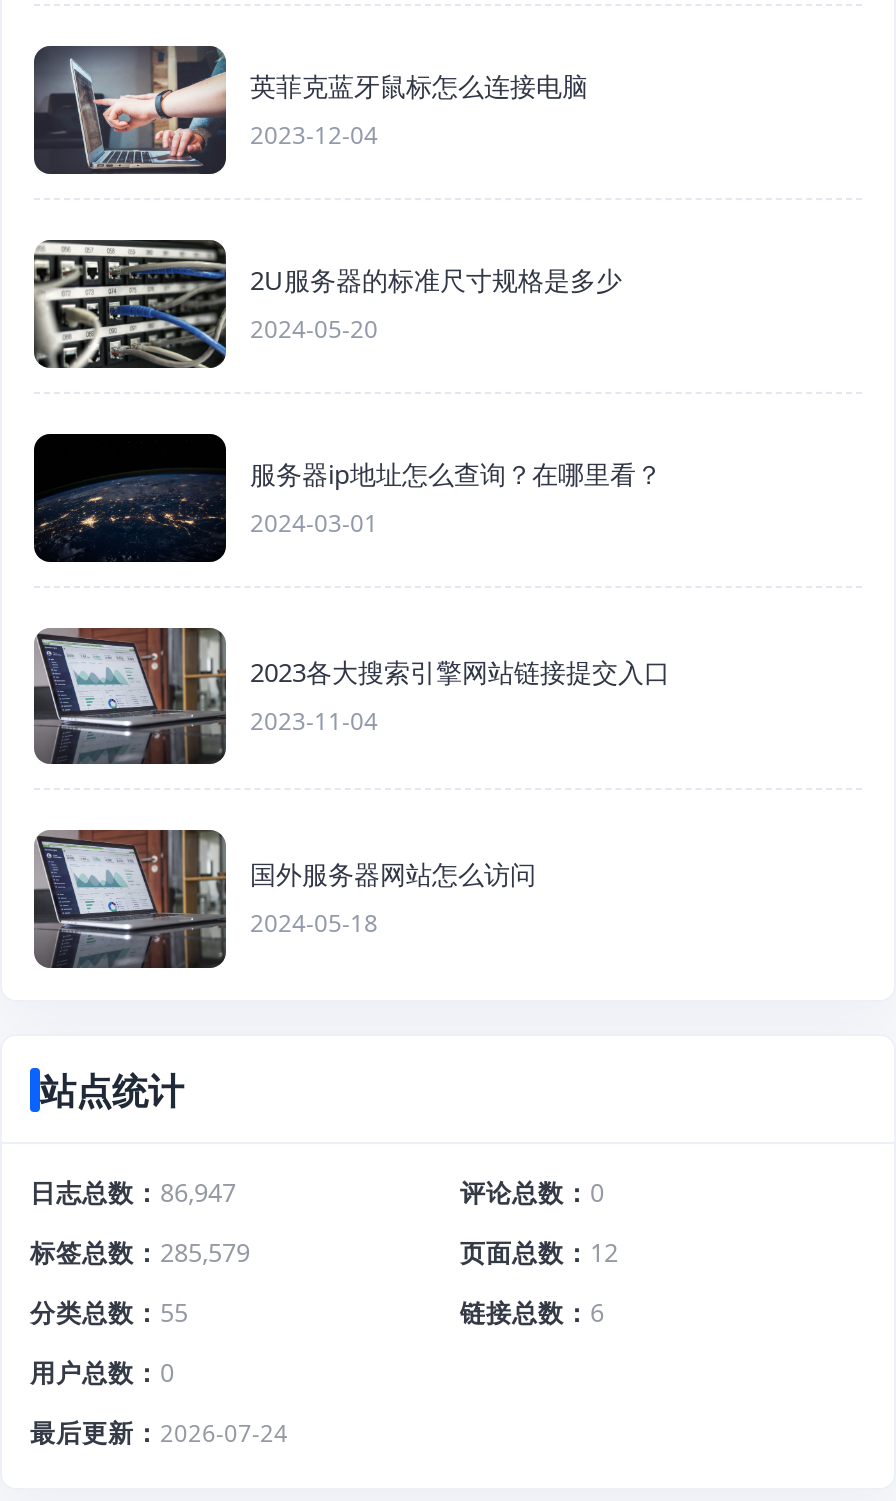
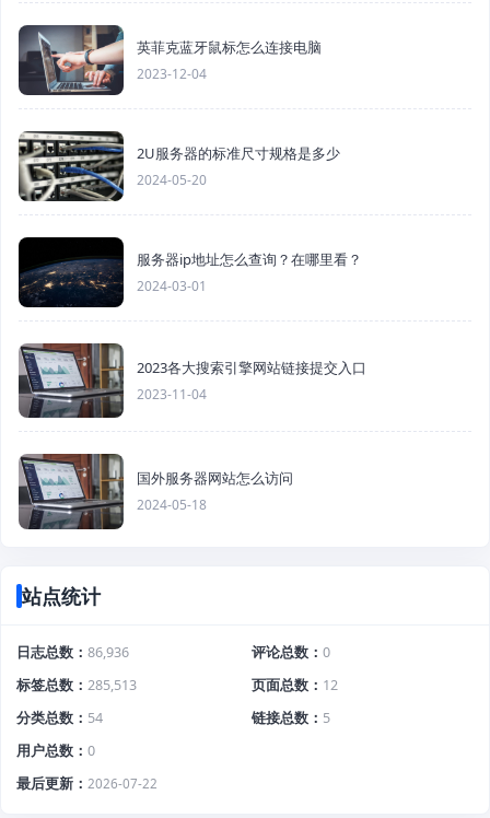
- 日志总数 86,947
+ 日志总数 86,936

- 标签总数 285,579
+ 标签总数 285,513

- 分类总数 55
+ 分类总数 54

- 链接总数 6
+ 链接总数 5

- 最后更新 2026-07-24
+ 最后更新 2026-07-22
